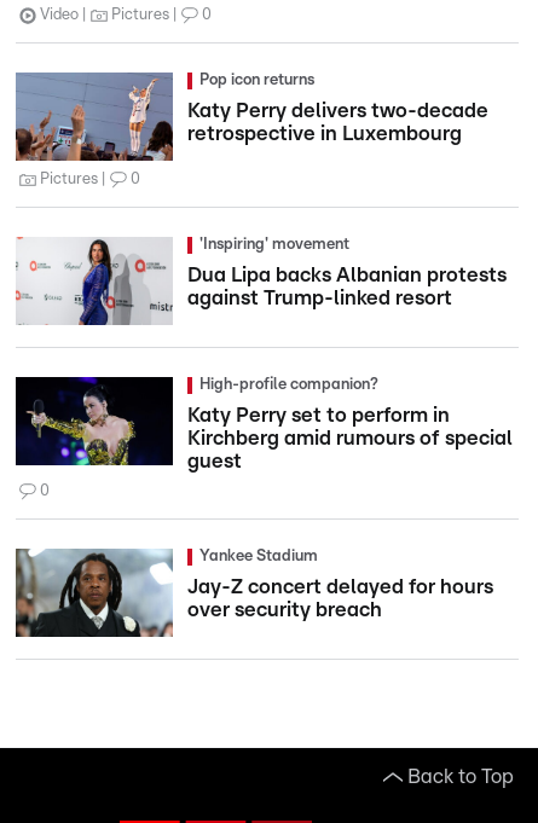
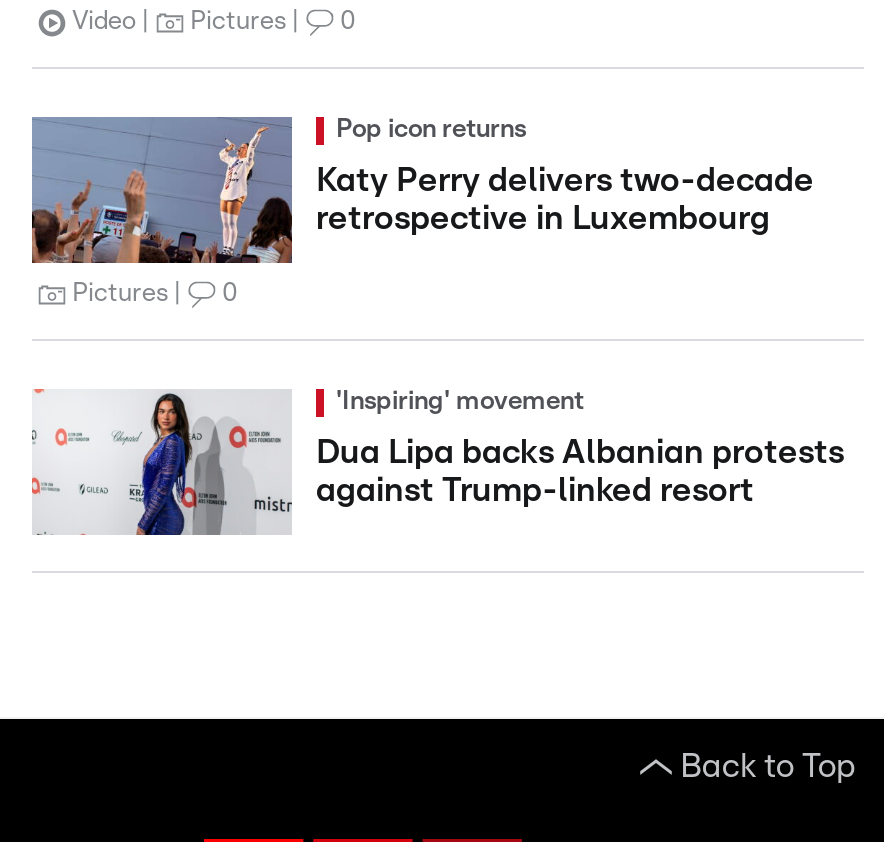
- [image]
- High-profile companion?
- Katy Perry set to perform in
- Kirchberg amid rumours of special
- guest
- 0

- [image]
- Yankee Stadium
- Jay-Z concert delayed for hours
- over security breach
